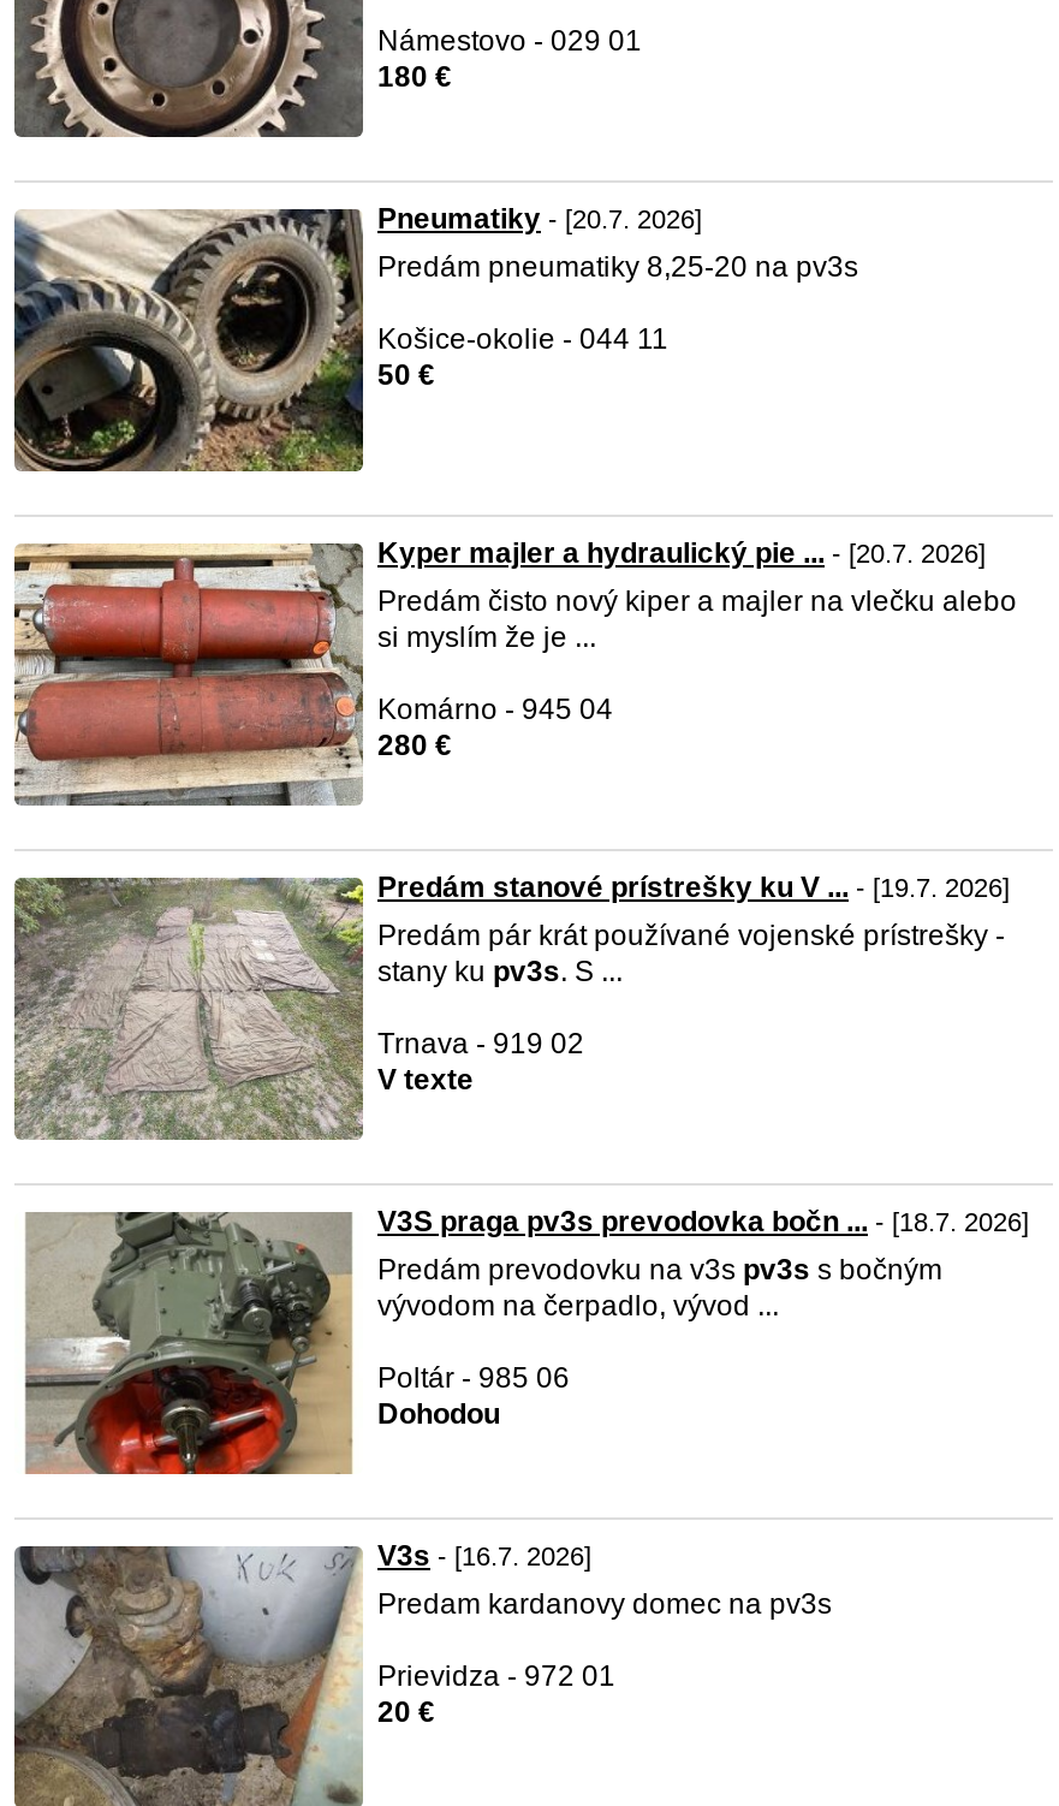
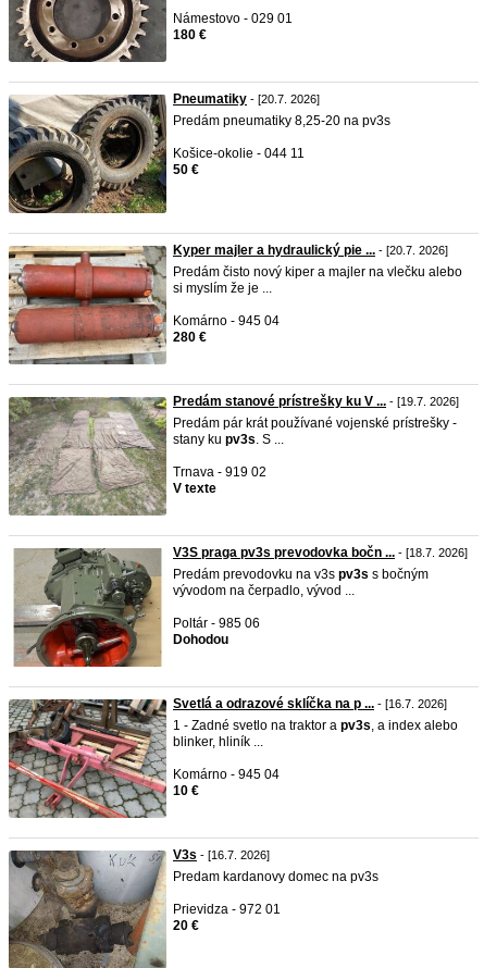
+ [image]
+ Svetlá a odrazové sklíčka na p ... - [16.7. 2026]
+ 1 - Zadné svetlo na traktor a pv3s, a index alebo
+ blinker, hliník ...
+ Komárno - 945 04
+ 10 €
